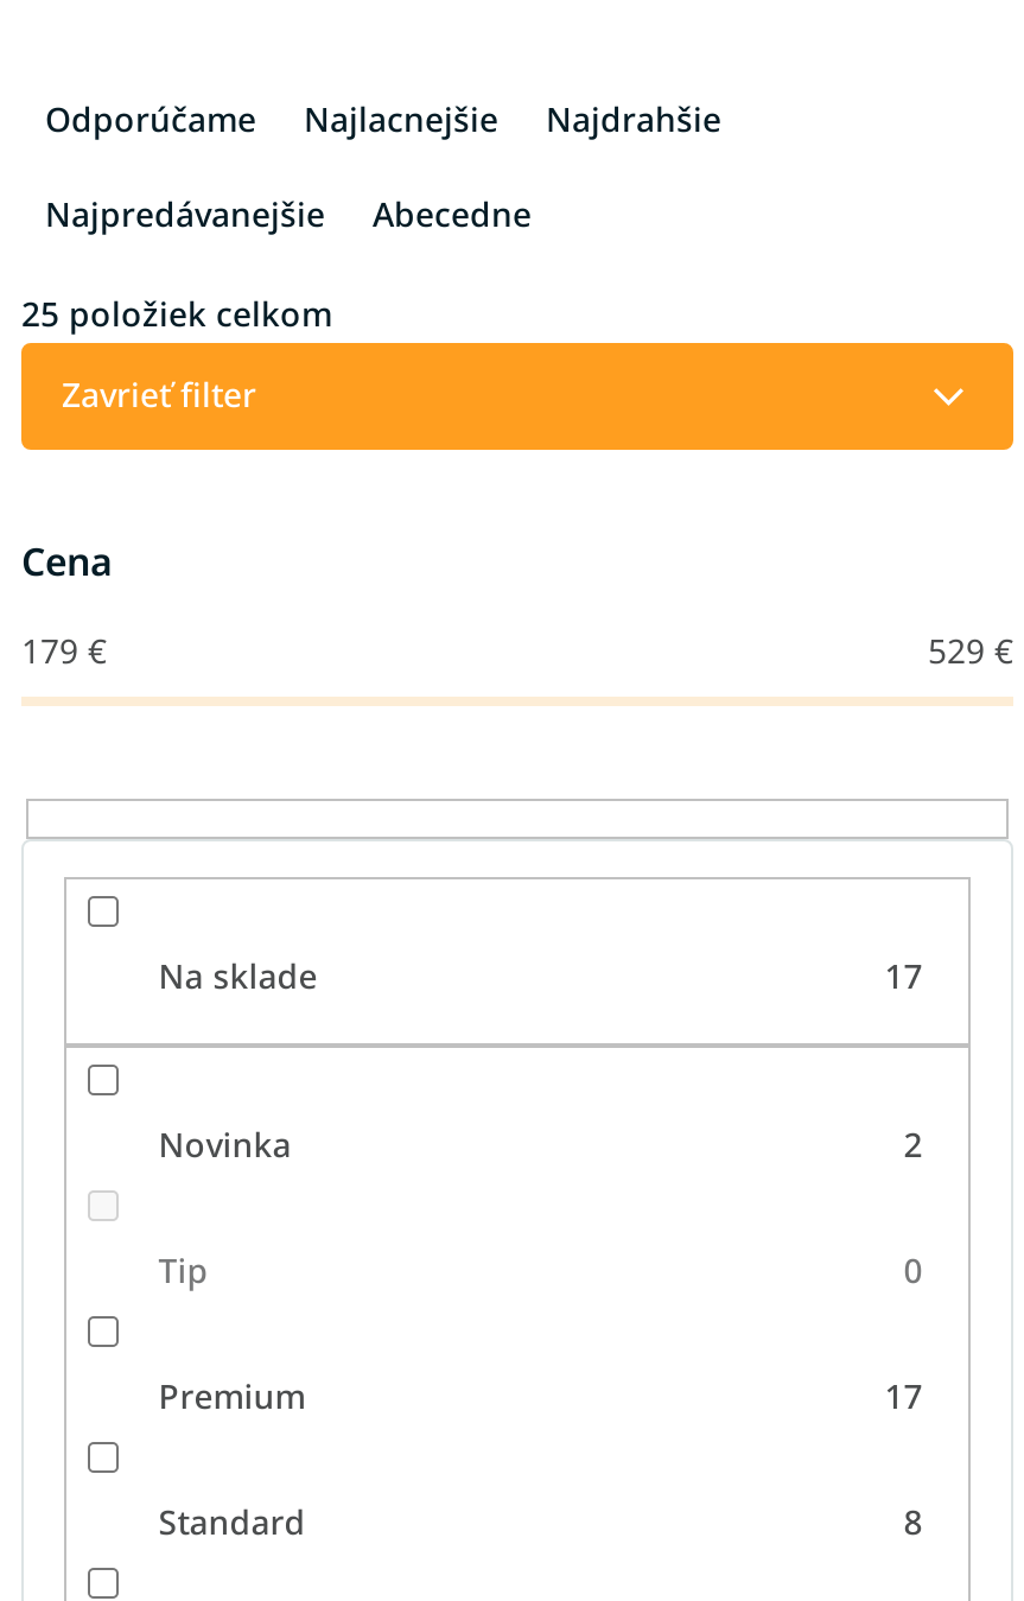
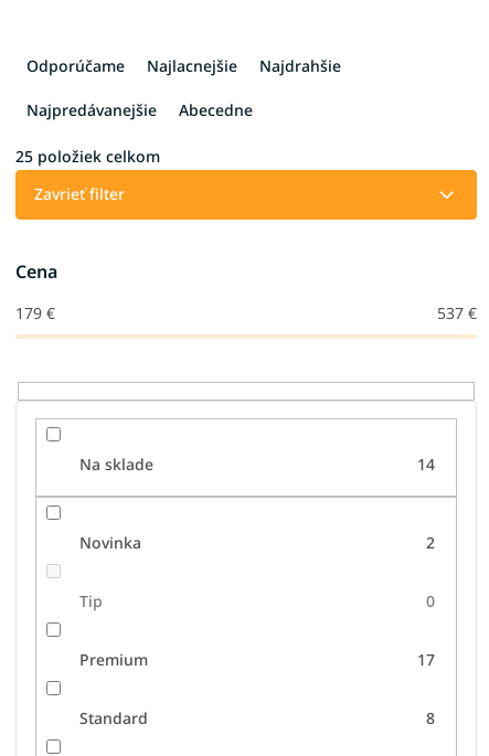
- 529 €
+ 537 €

- 17
+ 14
